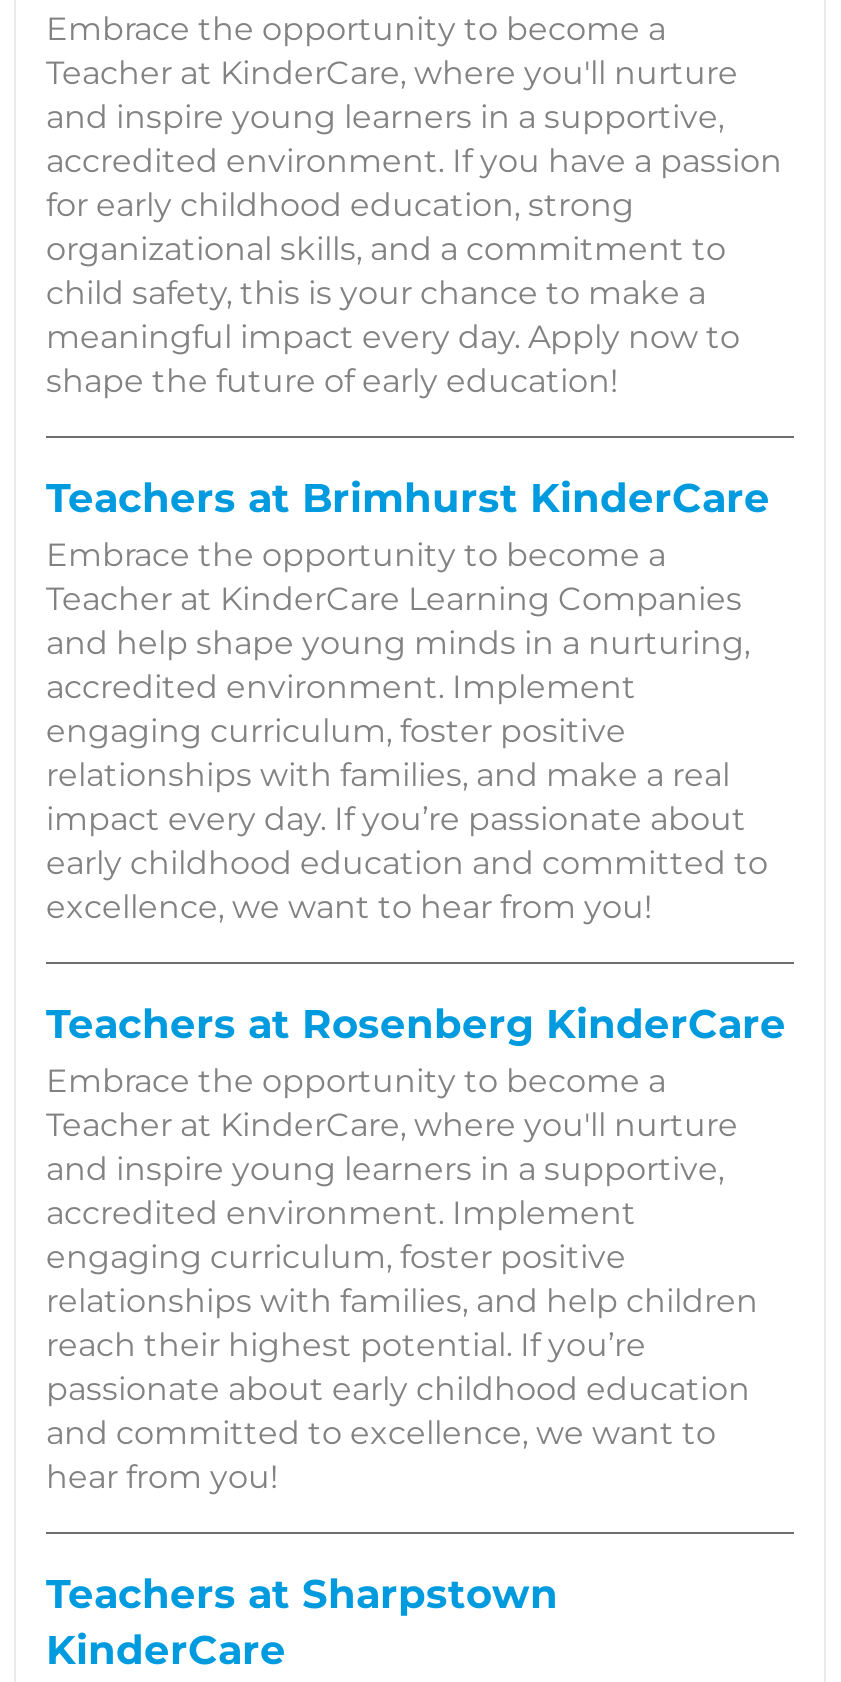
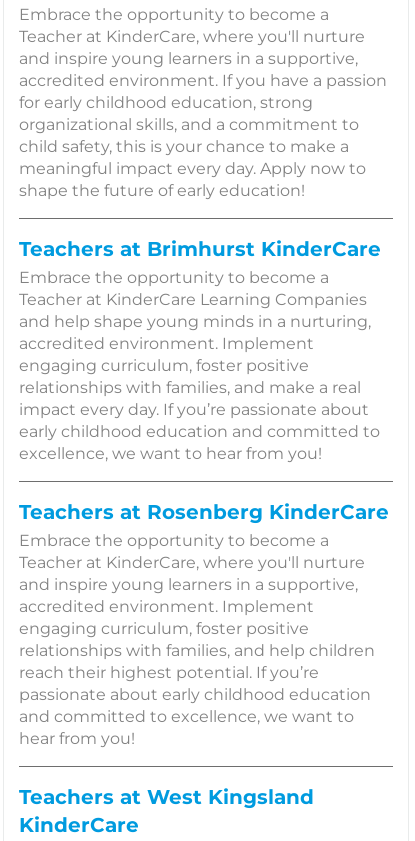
- Teachers at Sharpstown
+ Teachers at West Kingsland
